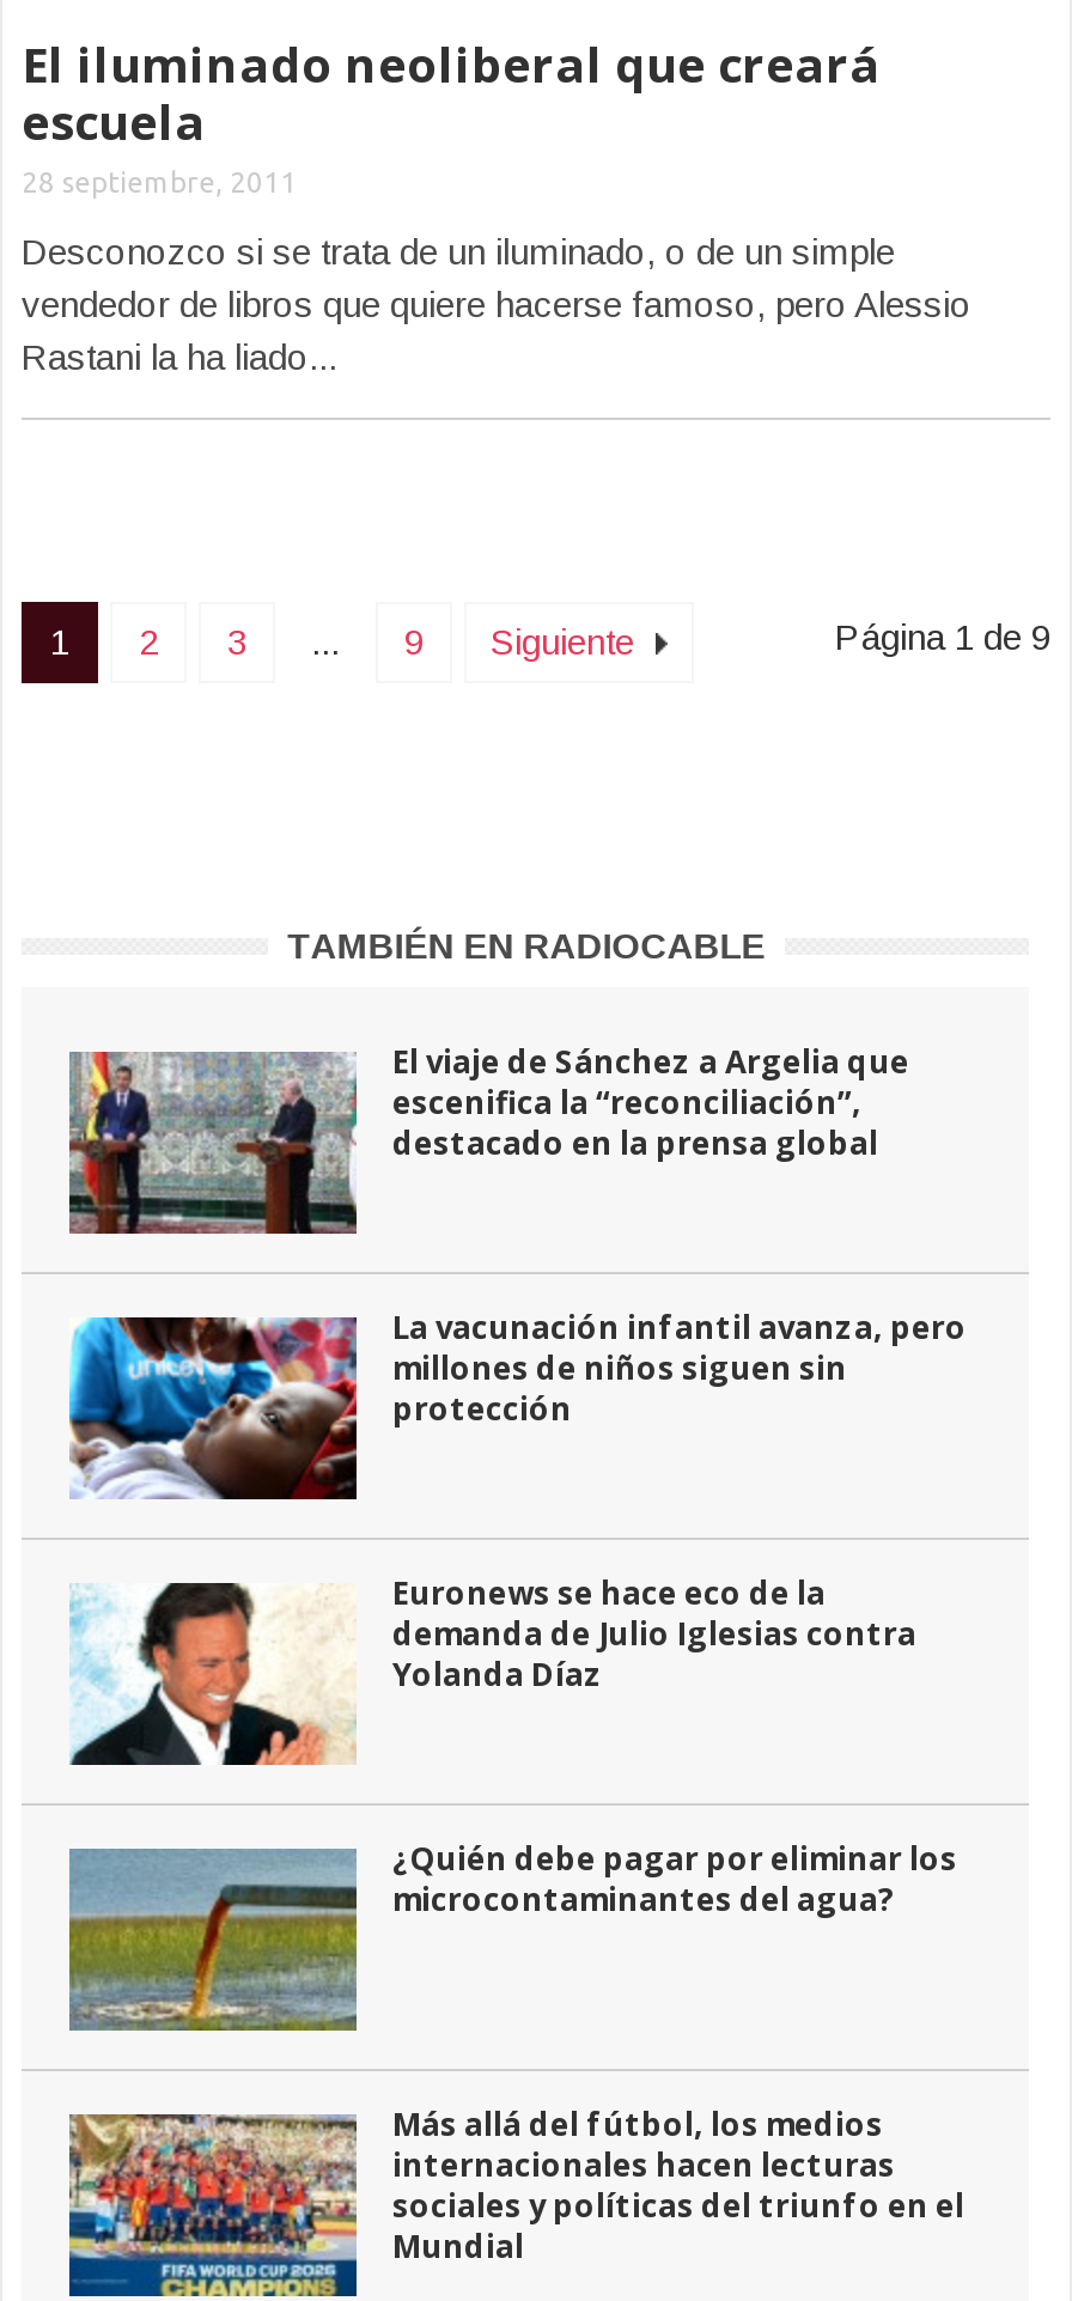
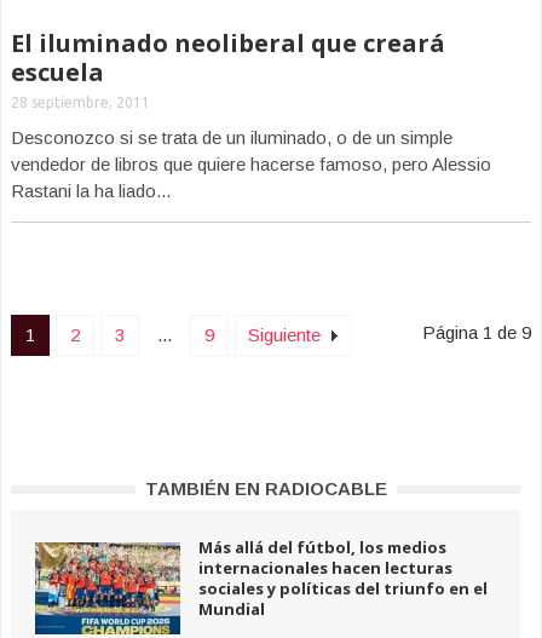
- [image]
- El viaje de Sánchez a Argelia que
- escenifica la “reconciliación”,
- destacado en la prensa global

- [image]
- La vacunación infantil avanza, pero
- millones de niños siguen sin
- protección

- [image]
- Euronews se hace eco de la
- demanda de Julio Iglesias contra
- Yolanda Díaz

- [image]
- ¿Quién debe pagar por eliminar los
- microcontaminantes del agua?
